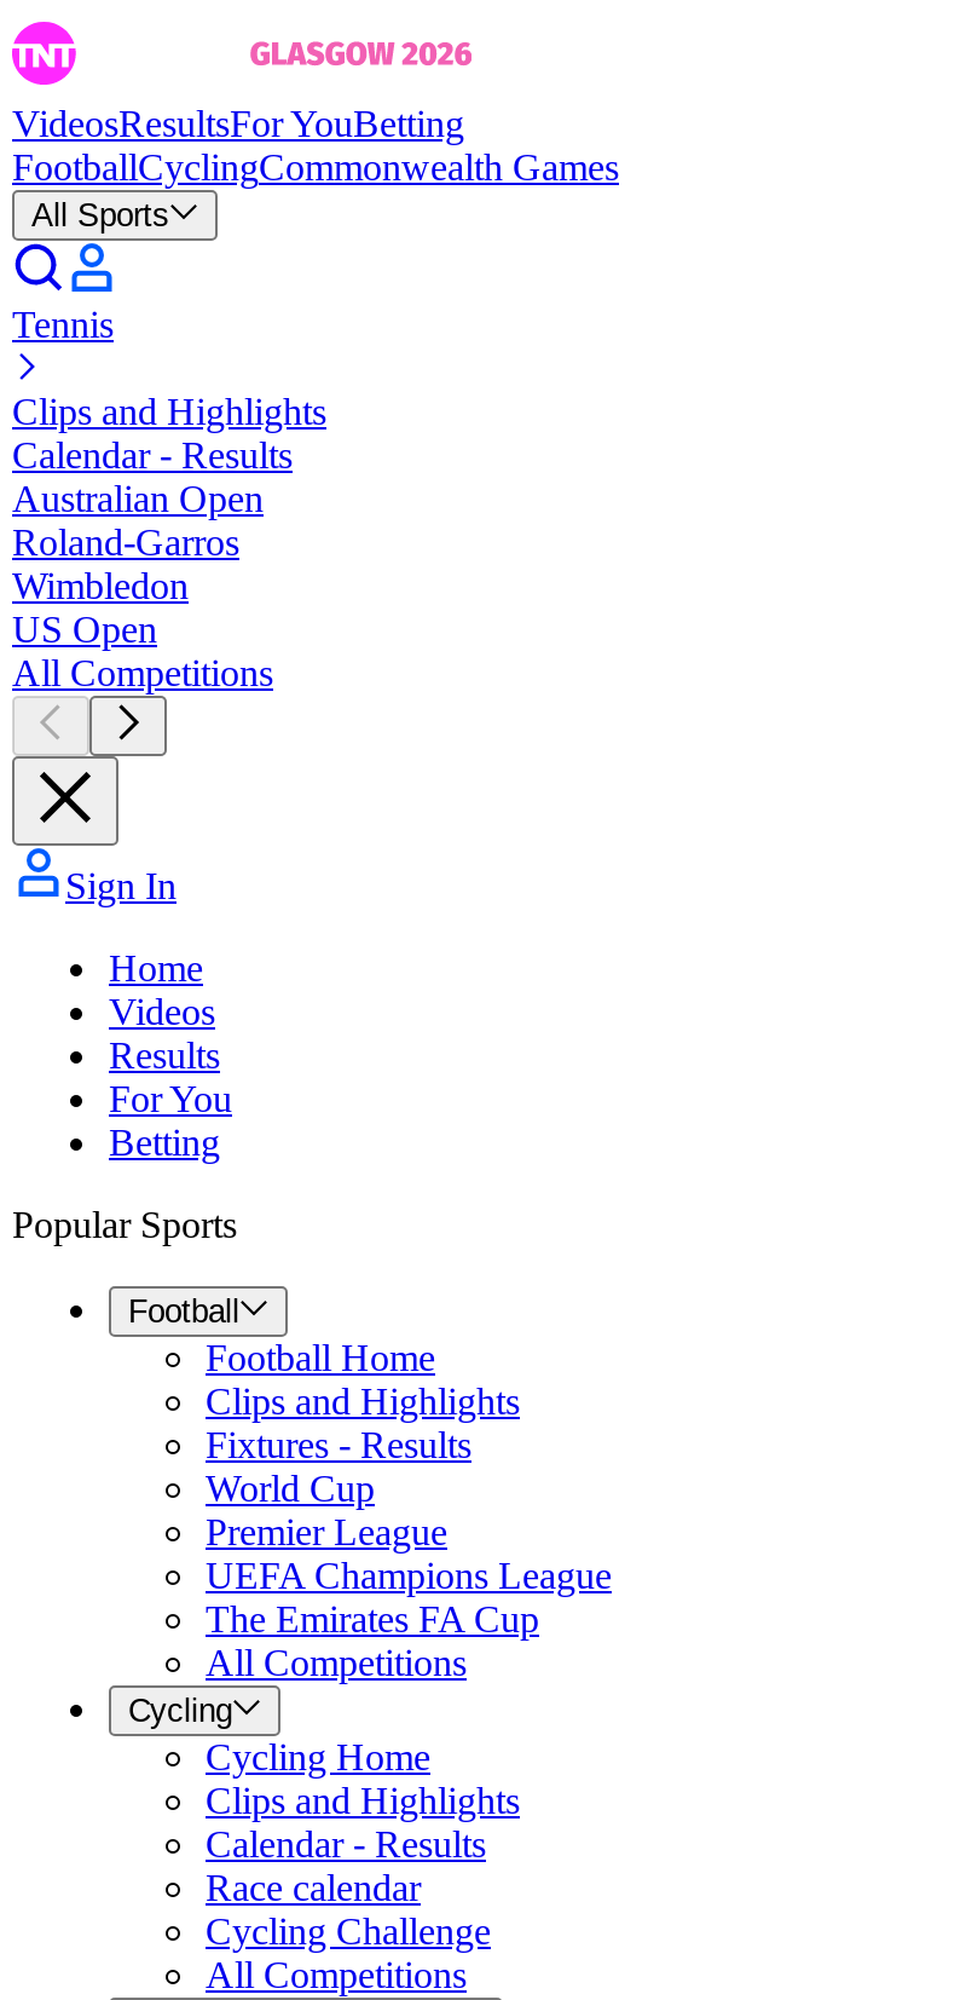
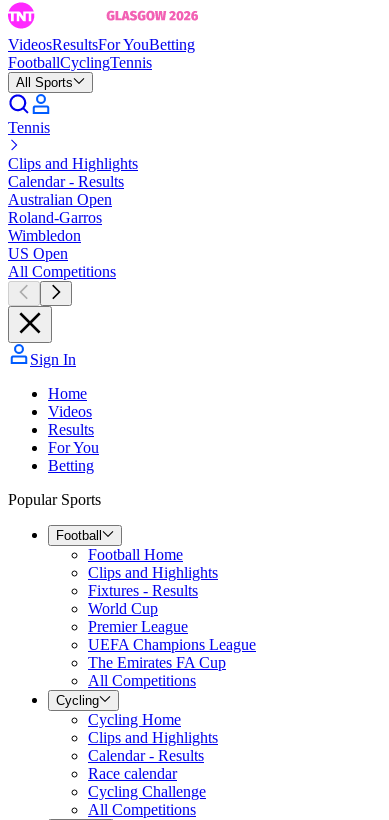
- FootballCyclingCommonwealth Games
+ FootballCyclingTennis
